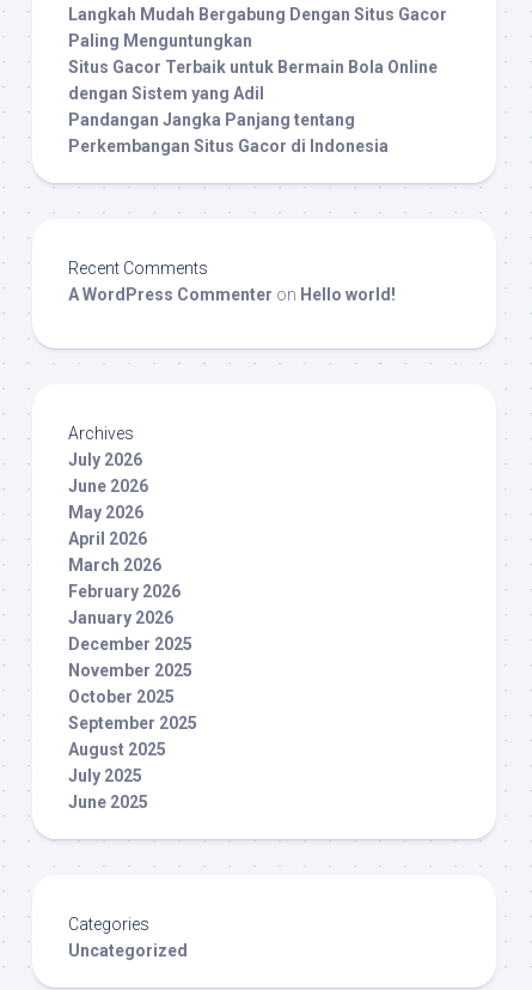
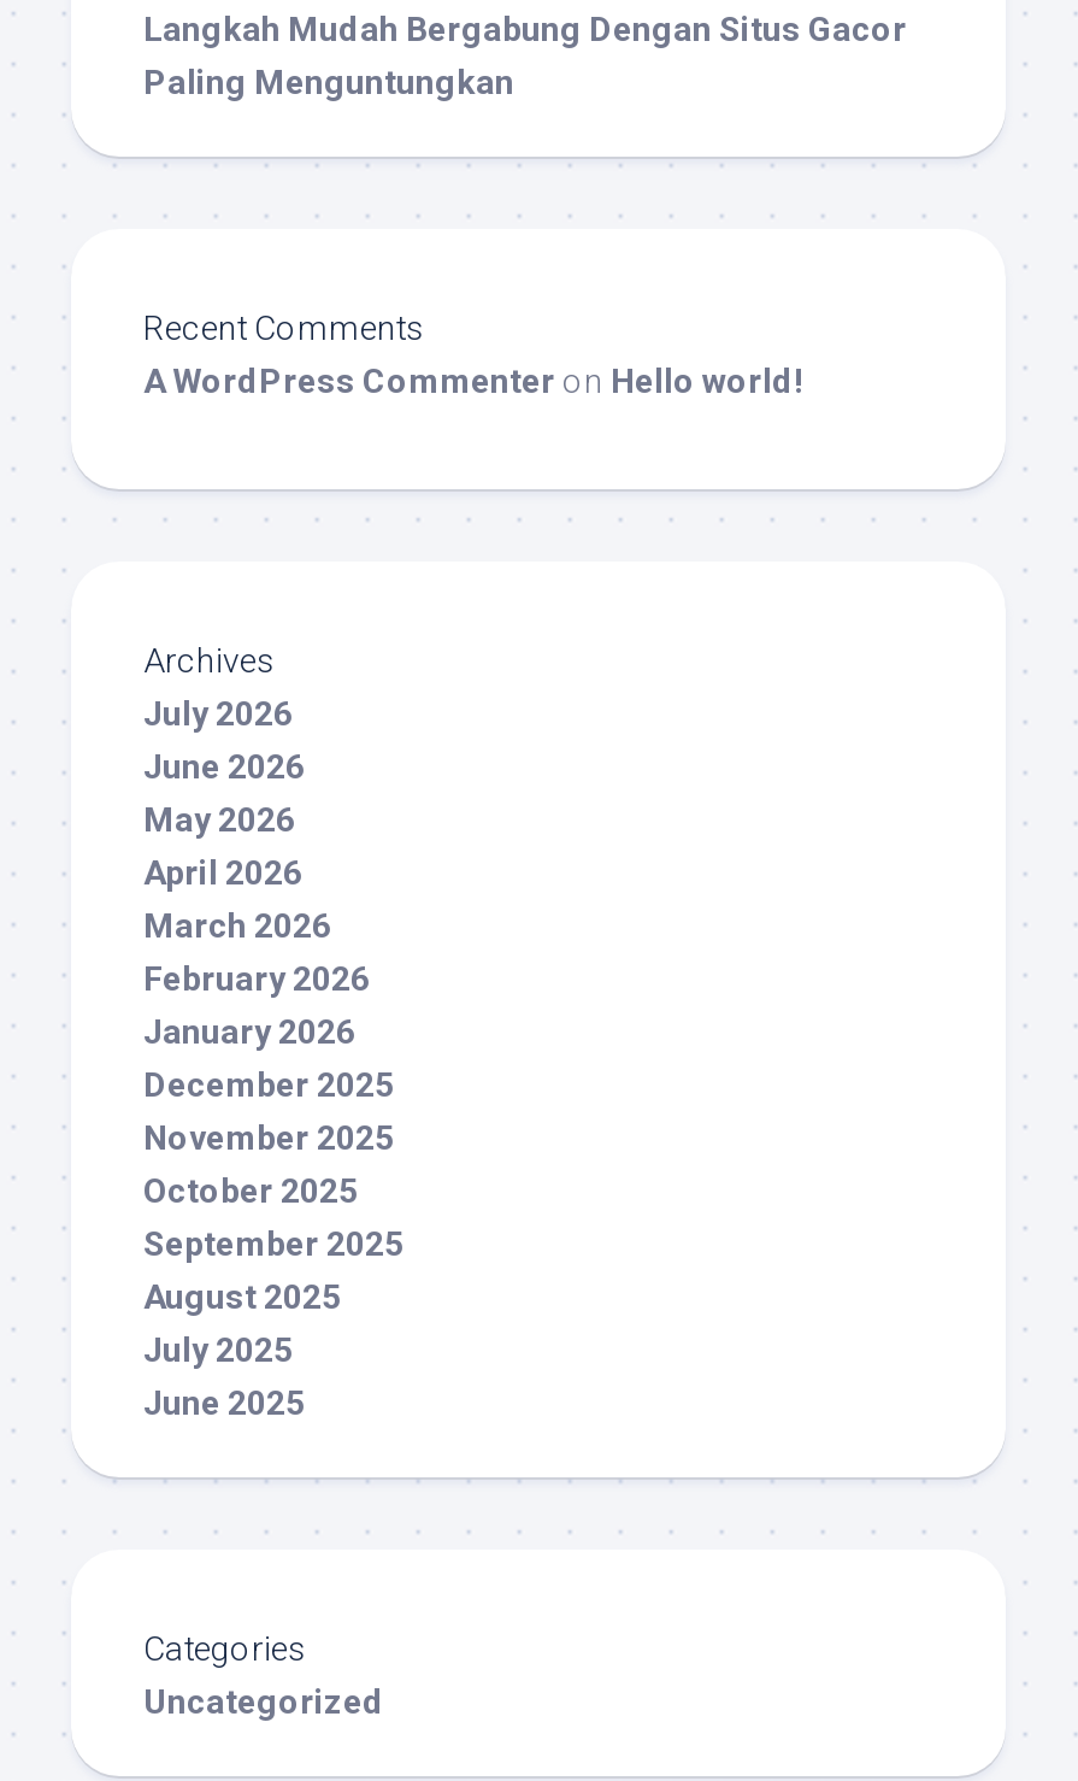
- Situs Gacor Terbaik untuk Bermain Bola Online
- dengan Sistem yang Adil
- Pandangan Jangka Panjang tentang
- Perkembangan Situs Gacor di Indonesia
